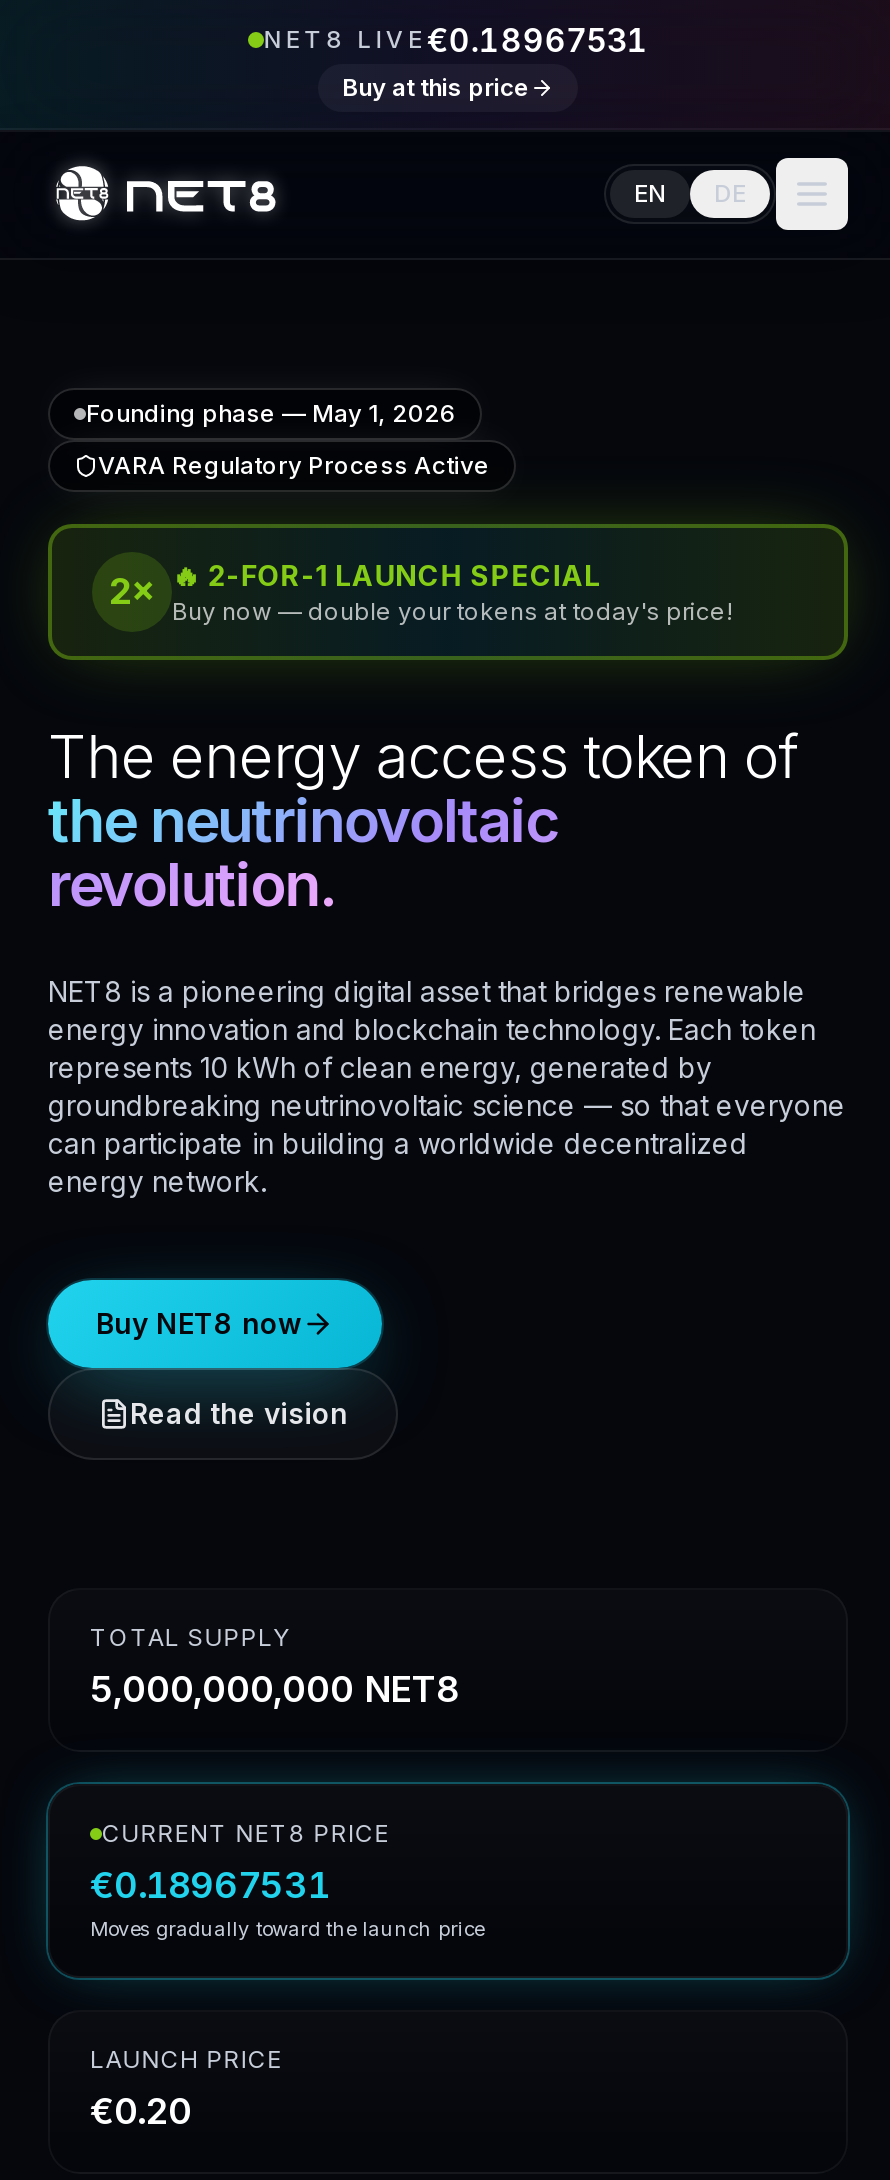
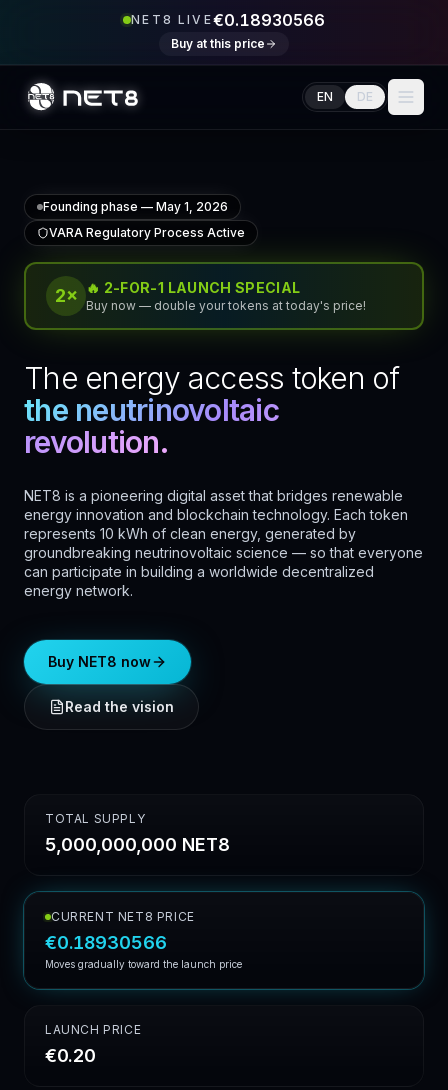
- NET8 LIVE €0.18967531
+ NET8 LIVE €0.18930566

- €0.18967531
+ €0.18930566
